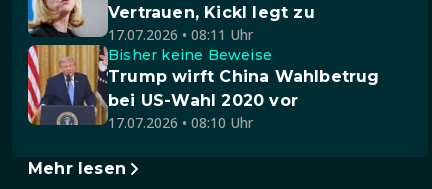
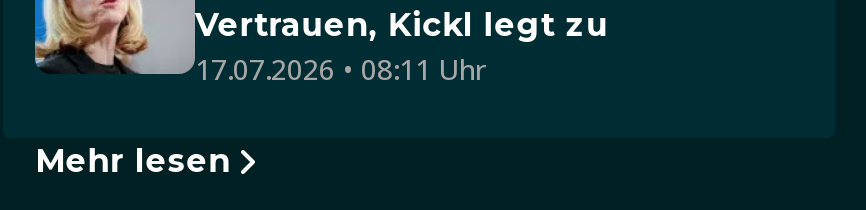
- [image]
- Bisher keine Beweise
- Trump wirft China Wahlbetrug
- bei US-Wahl 2020 vor
- 17.07.2026 • 08:10 Uhr
